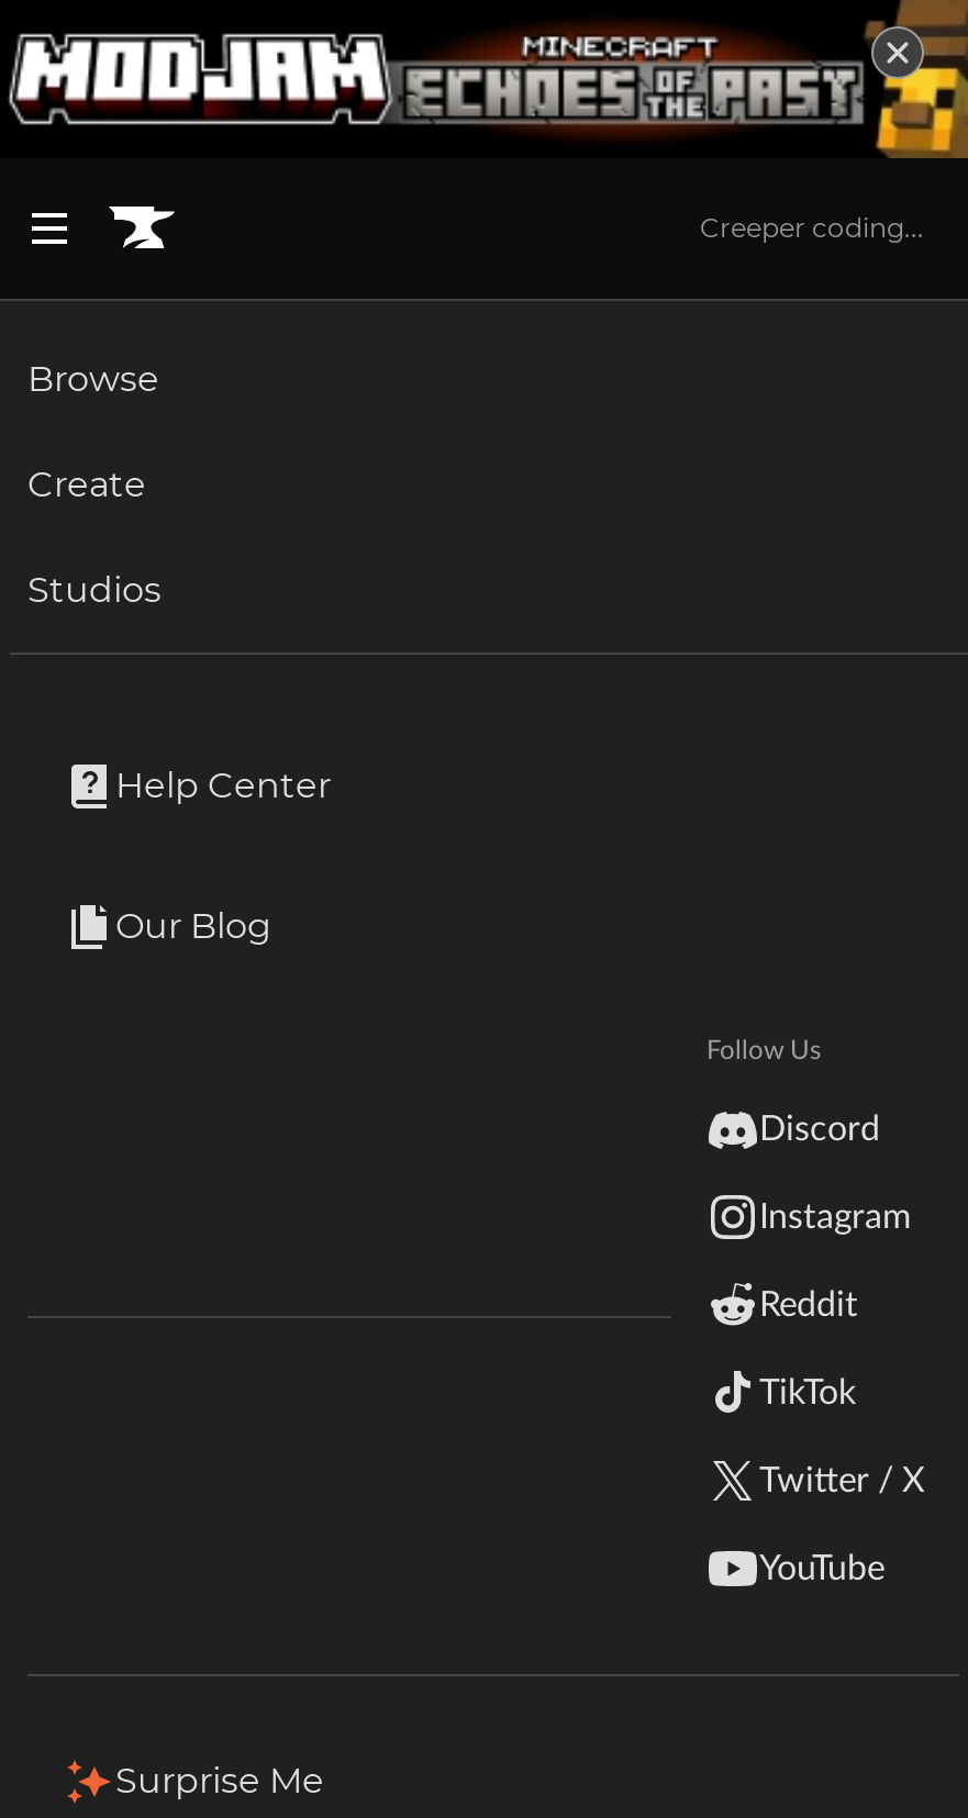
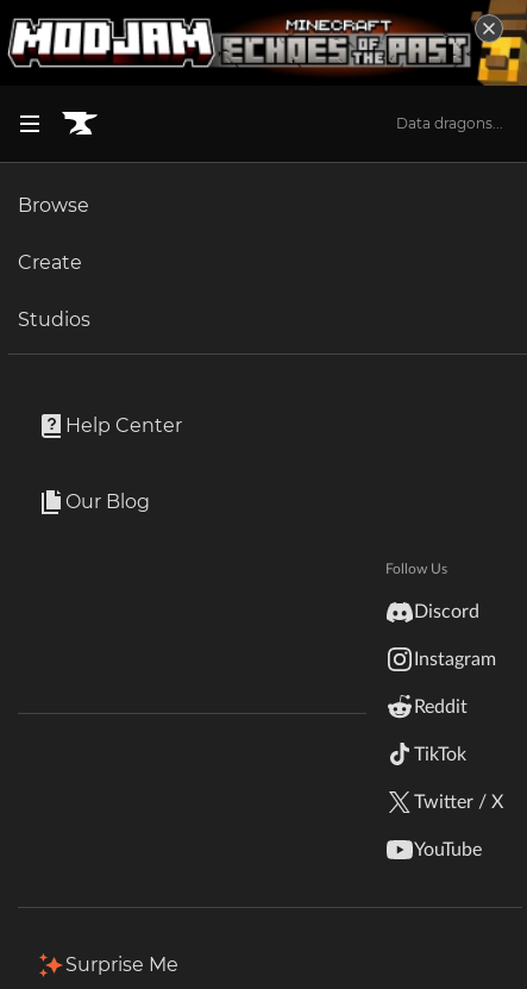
- Creeper coding...
+ Data dragons...
